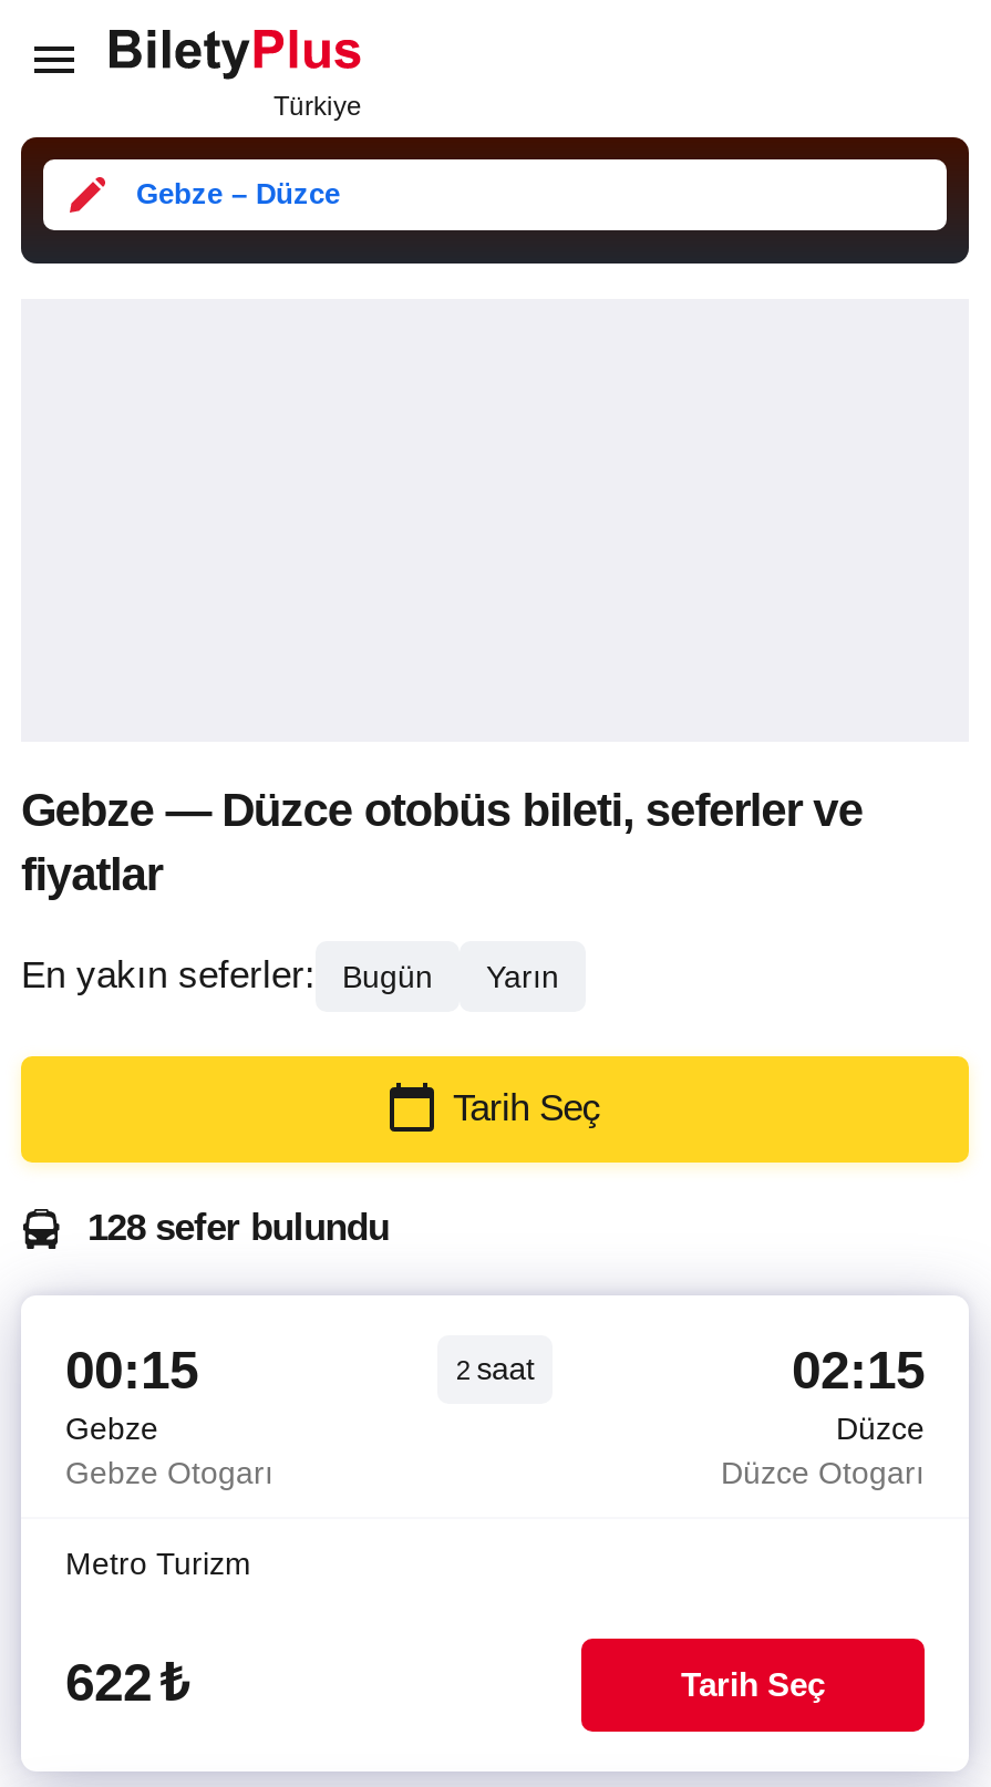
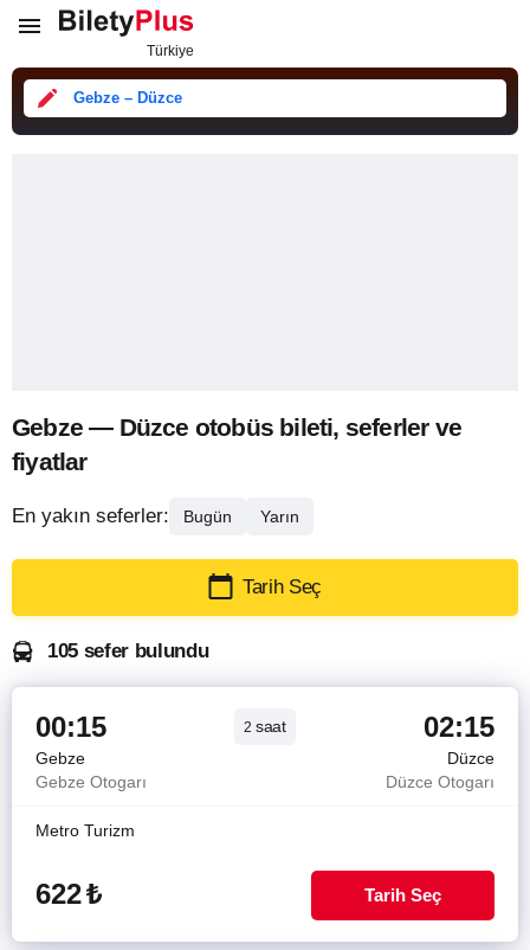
- 128 sefer bulundu
+ 105 sefer bulundu
